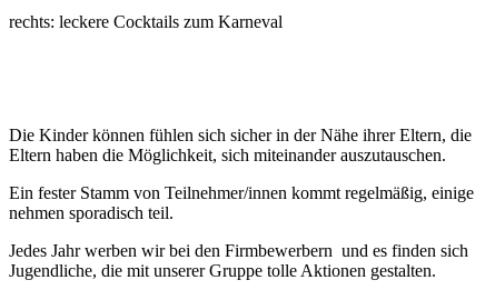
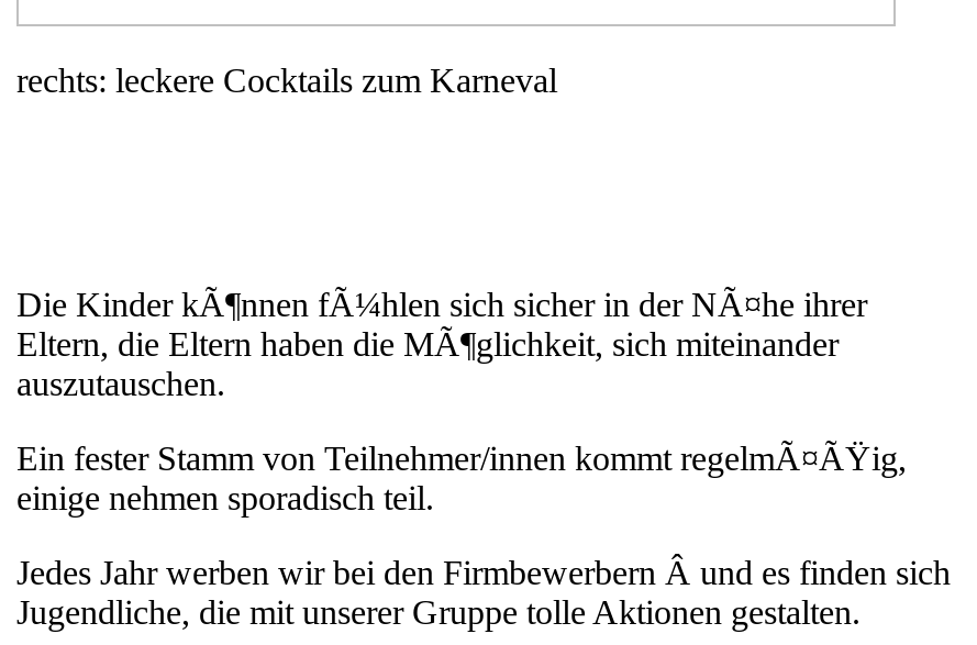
- Die Kinder können fühlen sich sicher in der Nähe ihrer Eltern, die
- Eltern haben die Möglichkeit, sich miteinander auszutauschen.
+ Die Kinder kÃ¶nnen fÃ¼hlen sich sicher in der NÃ¤he ihrer
+ Eltern, die Eltern haben die MÃ¶glichkeit, sich miteinander
+ auszutauschen.

- Ein fester Stamm von Teilnehmer/innen kommt regelmäßig, einige
- nehmen sporadisch teil.
+ Ein fester Stamm von Teilnehmer/innen kommt regelmÃ¤ÃŸig,
+ einige nehmen sporadisch teil.

- Jedes Jahr werben wir bei den Firmbewerbern und es finden sich
+ Jedes Jahr werben wir bei den Firmbewerbern Â und es finden sich
